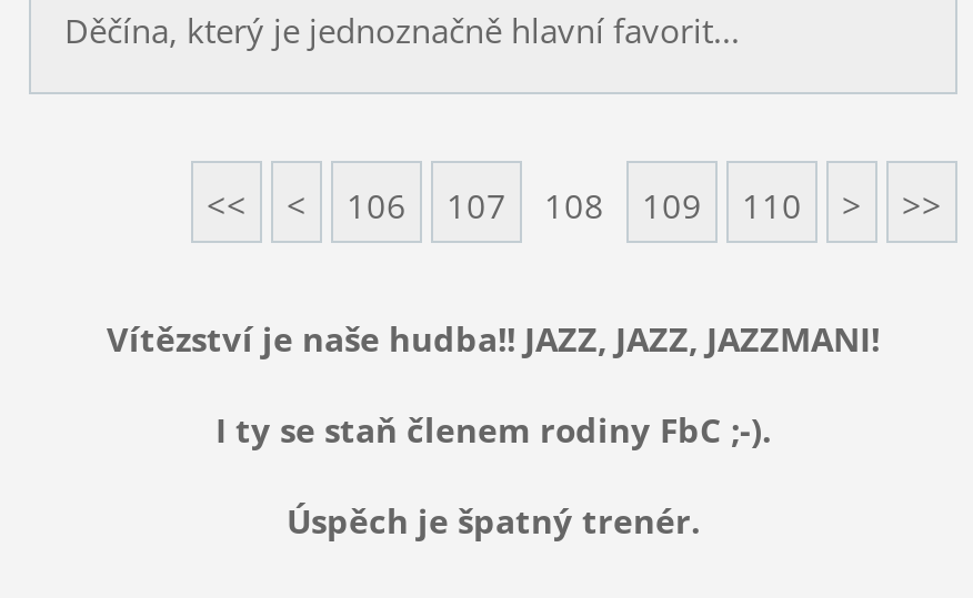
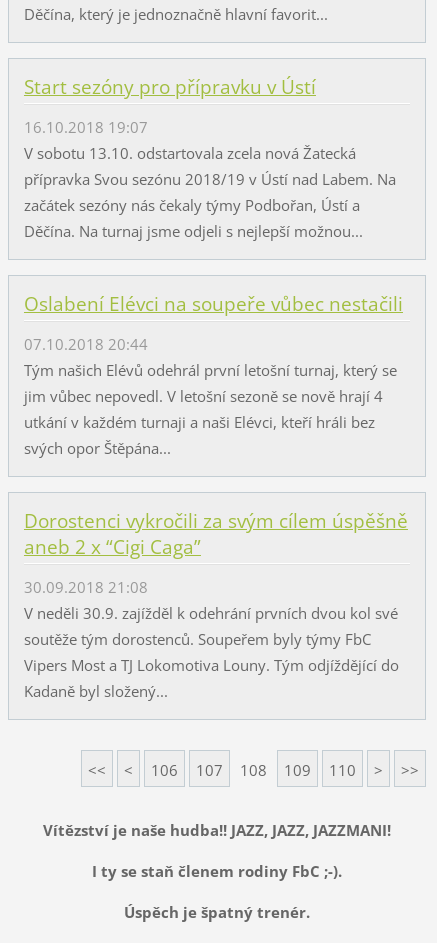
+ Start sezóny pro přípravku v Ústí
+ 16.10.2018 19:07
+ V sobotu 13.10. odstartovala zcela nová Žatecká
+ přípravka Svou sezónu 2018/19 v Ústí nad Labem. Na
+ začátek sezóny nás čekaly týmy Podbořan, Ústí a
+ Děčína. Na turnaj jsme odjeli s nejlepší možnou...
+ Oslabení Elévci na soupeře vůbec nestačili
+ 07.10.2018 20:44
+ Tým našich Elévů odehrál první letošní turnaj, který se
+ jim vůbec nepovedl. V letošní sezoně se nově hrají 4
+ utkání v každém turnaji a naši Elévci, kteří hráli bez
+ svých opor Štěpána...
+ Dorostenci vykročili za svým cílem úspěšně
+ aneb 2 x “Cigi Caga”
+ 30.09.2018 21:08
+ V neděli 30.9. zajížděl k odehrání prvních dvou kol své
+ soutěže tým dorostenců. Soupeřem byly týmy FbC
+ Vipers Most a TJ Lokomotiva Louny. Tým odjíždějící do
+ Kadaně byl složený...
